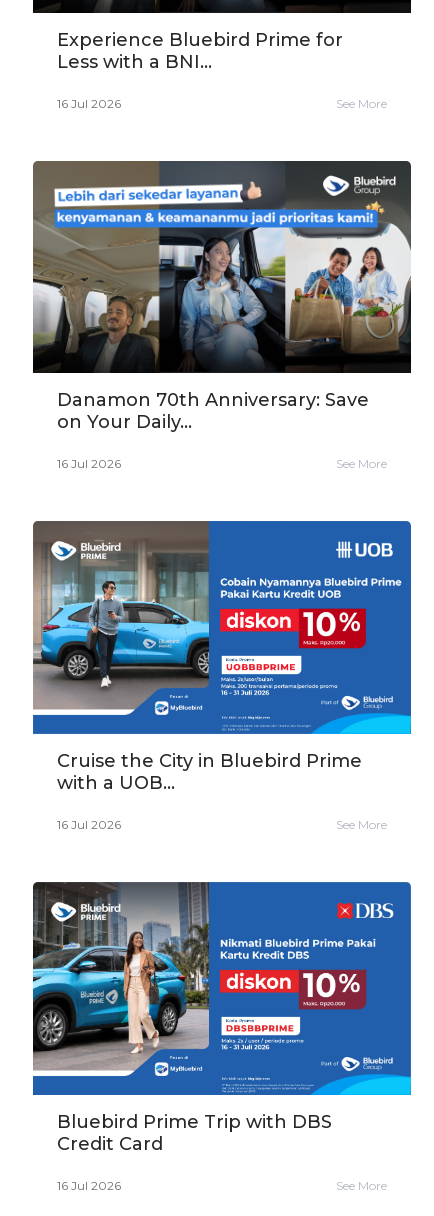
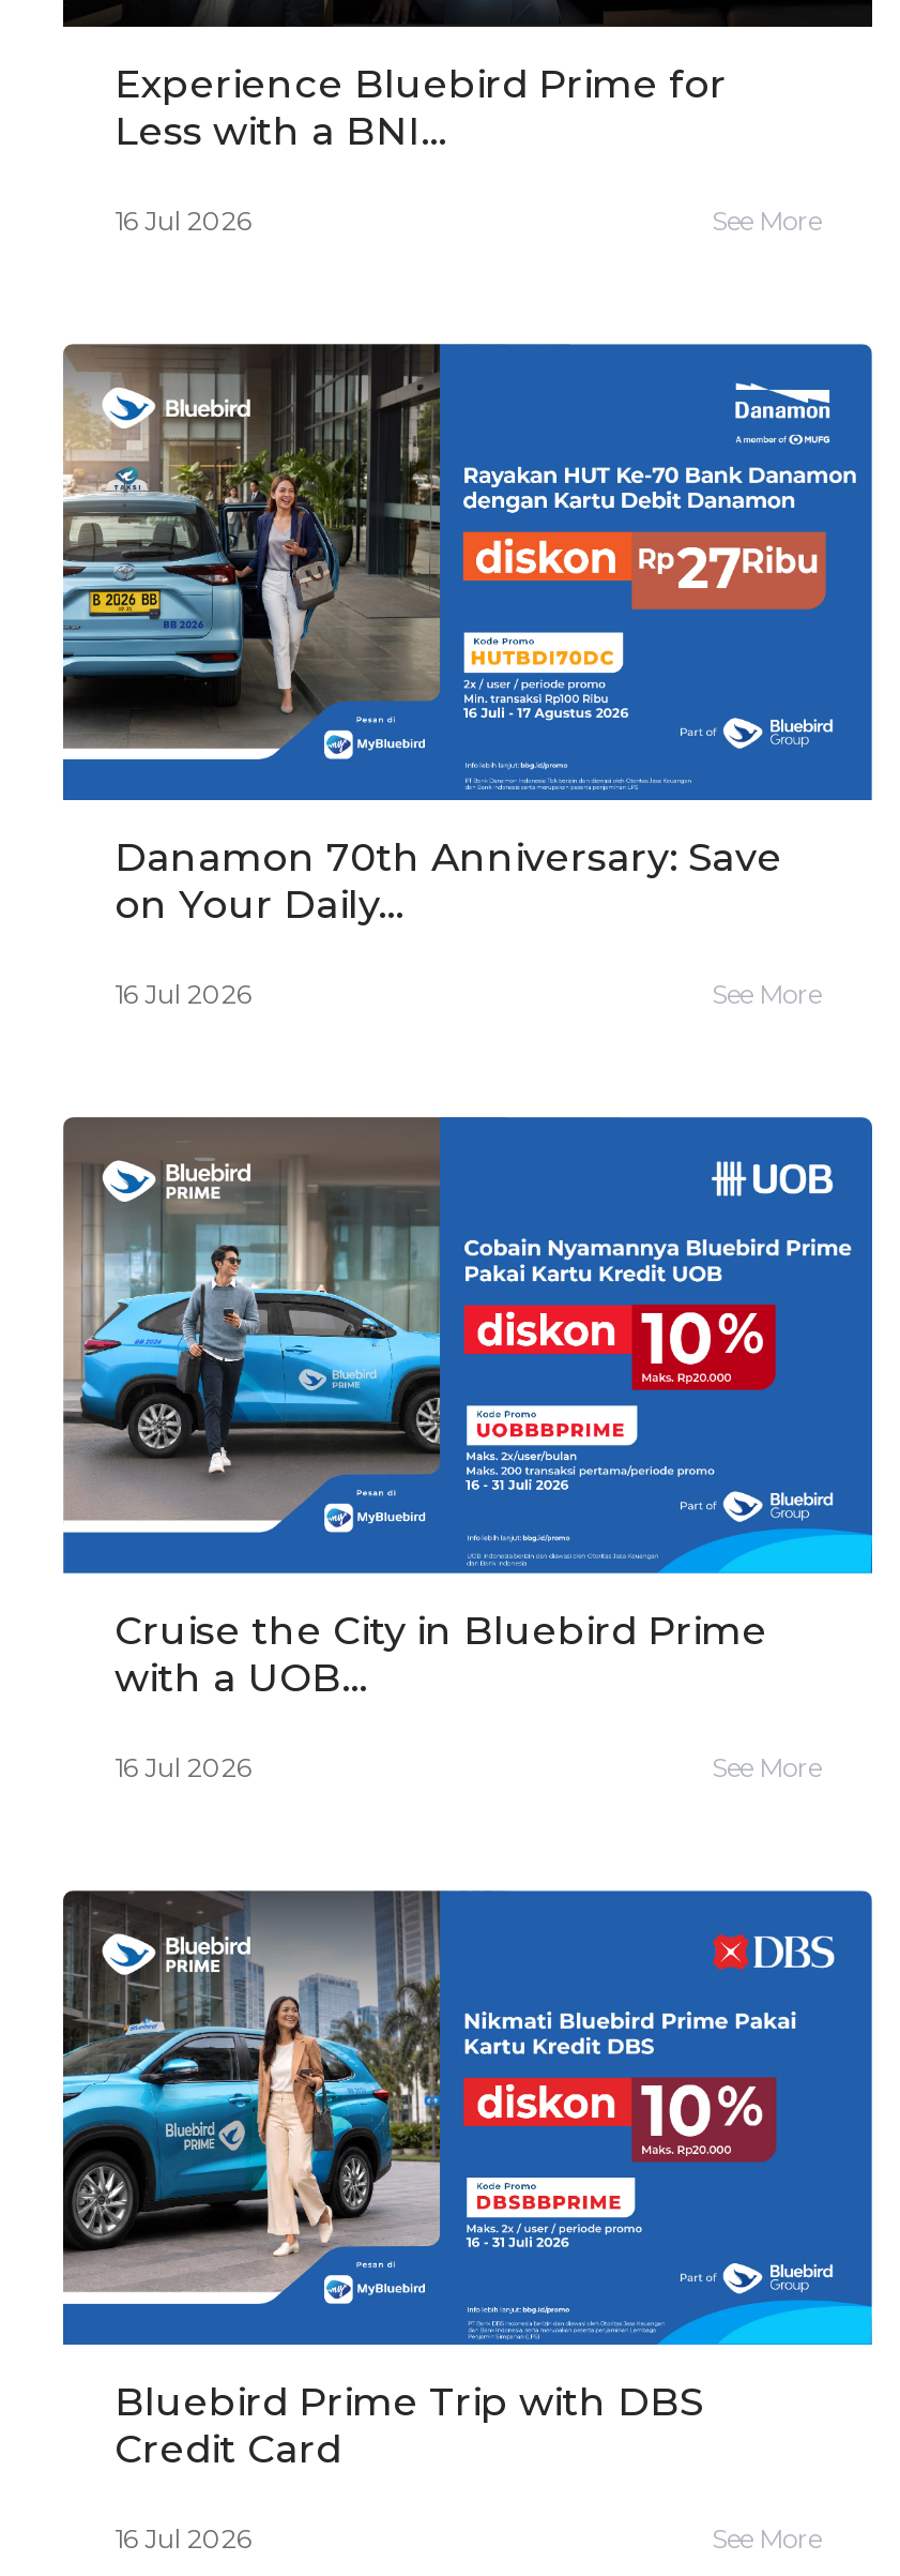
- [image]
+ [image]
